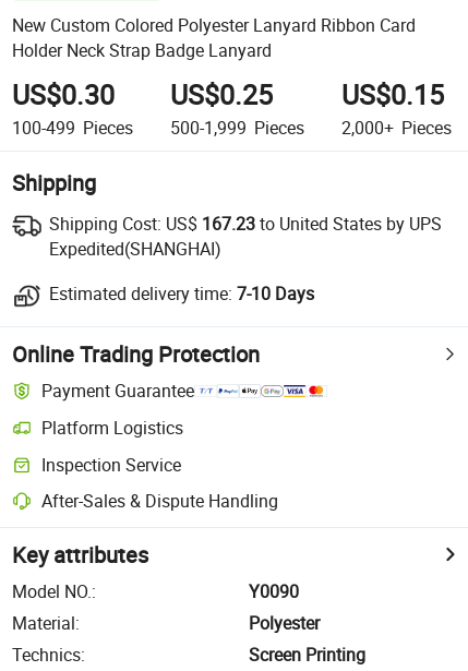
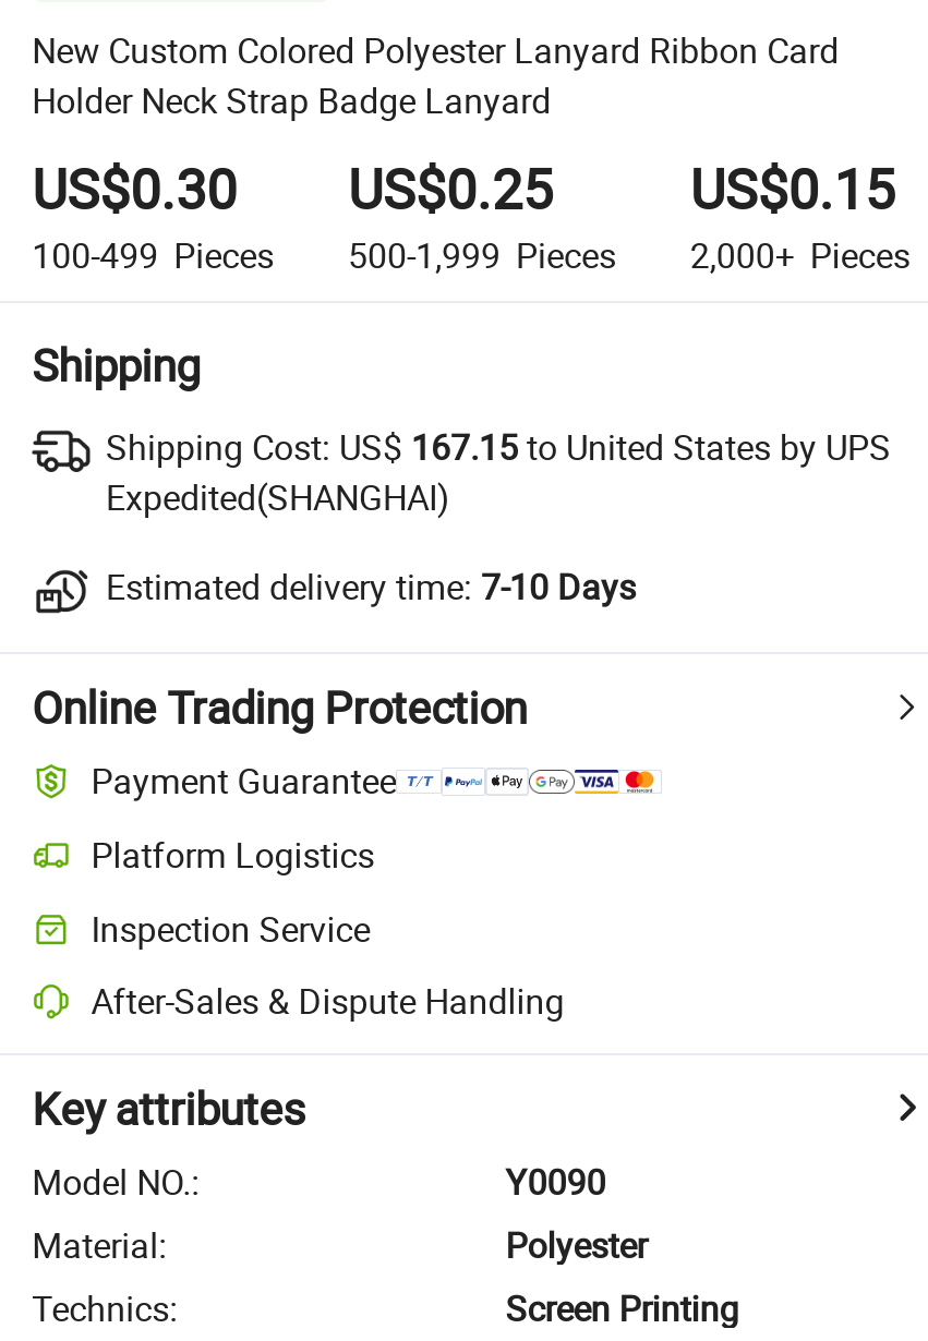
- Shipping Cost: US$167.23 to United States by UPS
+ Shipping Cost: US$167.15 to United States by UPS
